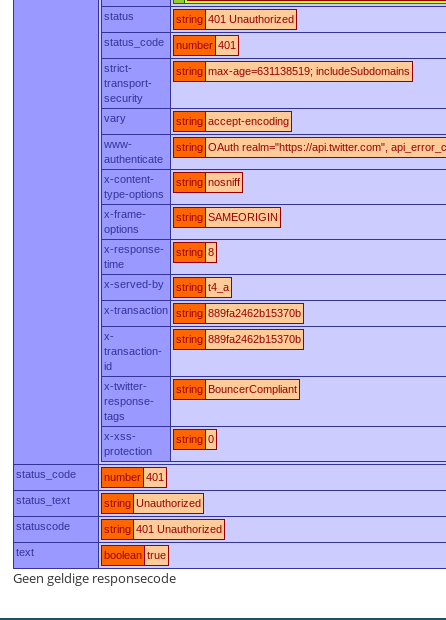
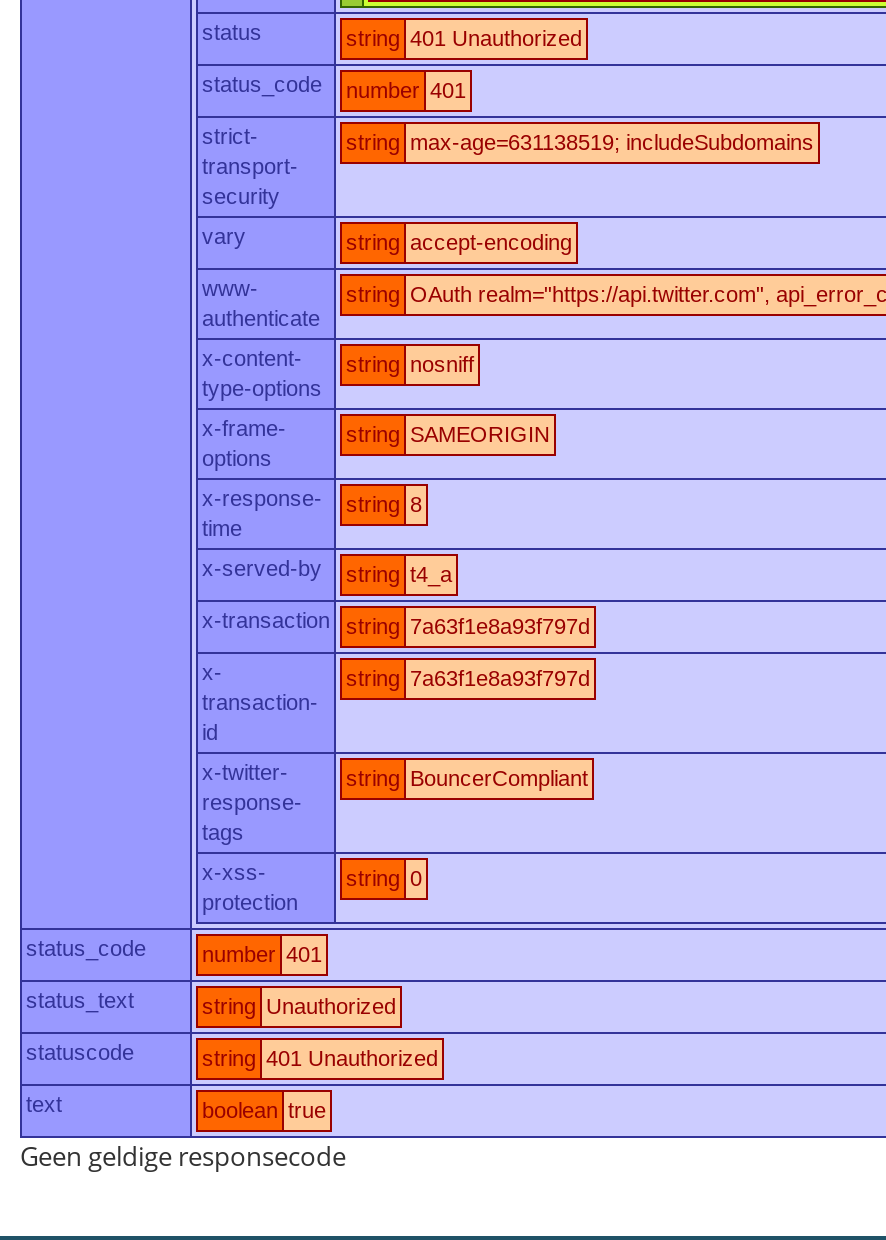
- string 889fa2462b15370b
+ string 7a63f1e8a93f797d

- string 889fa2462b15370b
+ string 7a63f1e8a93f797d
